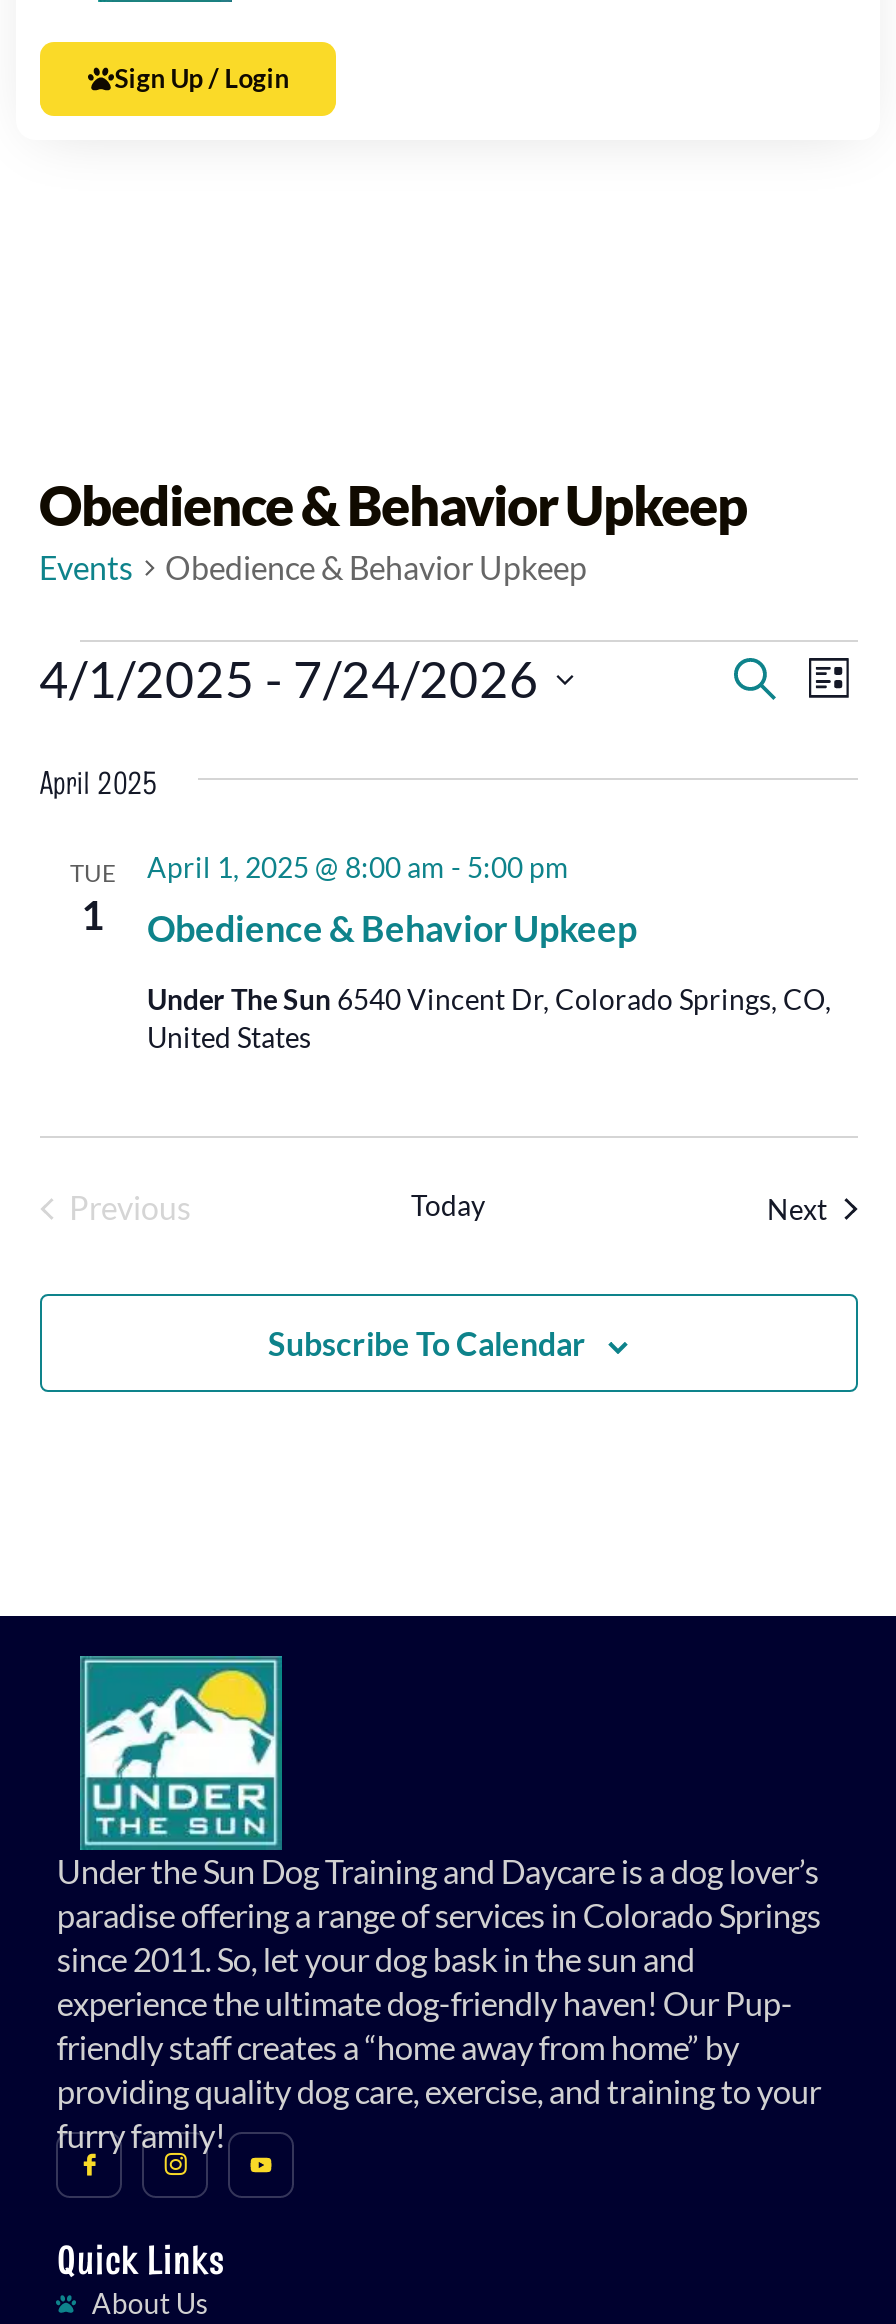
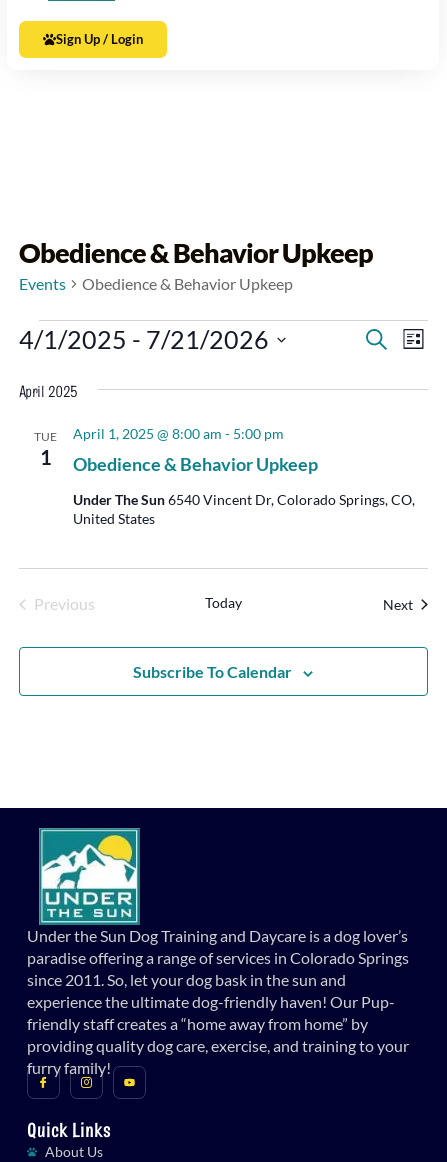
- 4/1/2025 - 7/24/2026
+ 4/1/2025 - 7/21/2026
